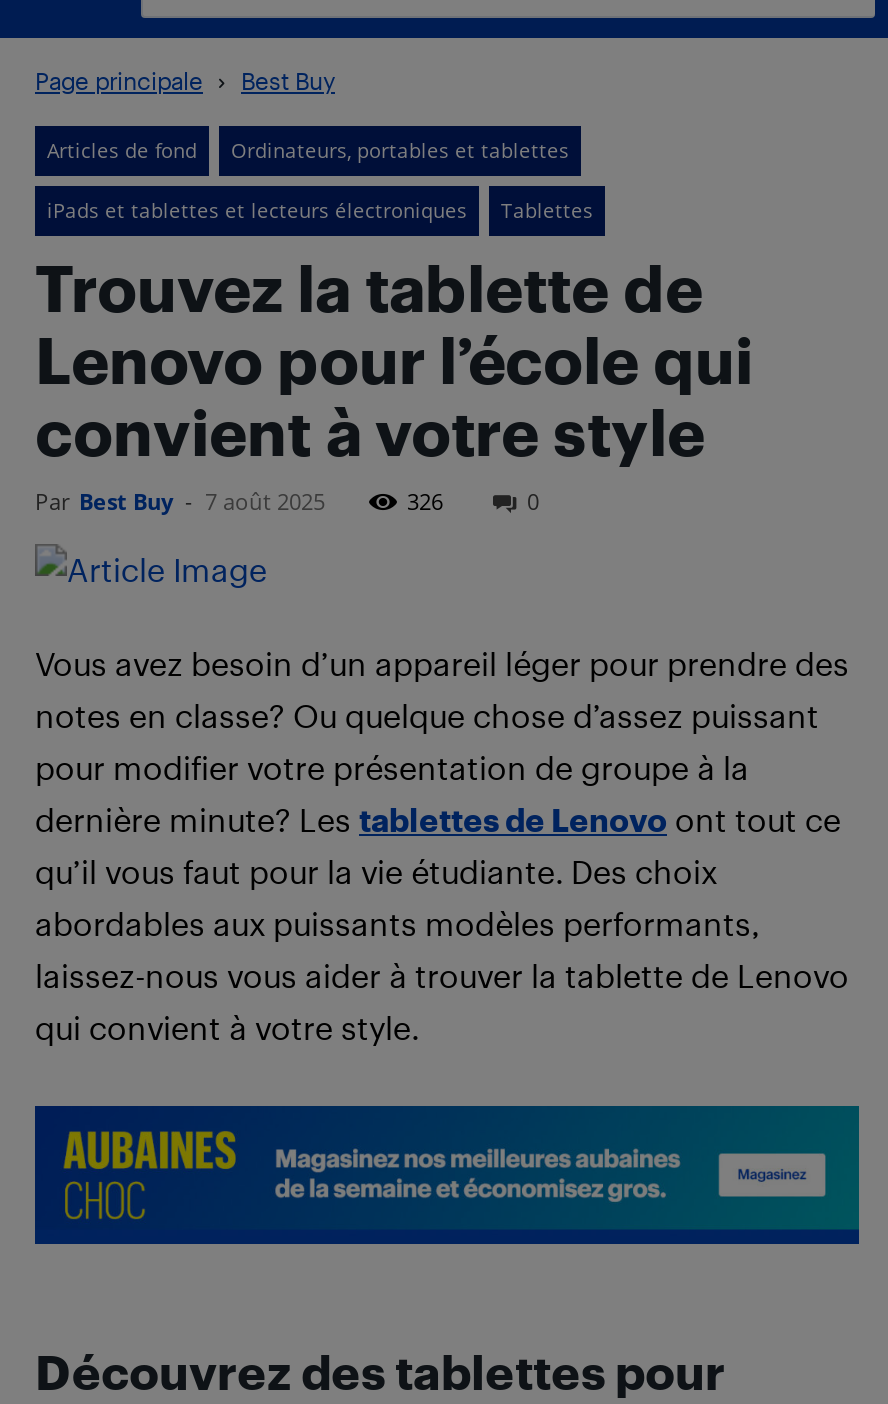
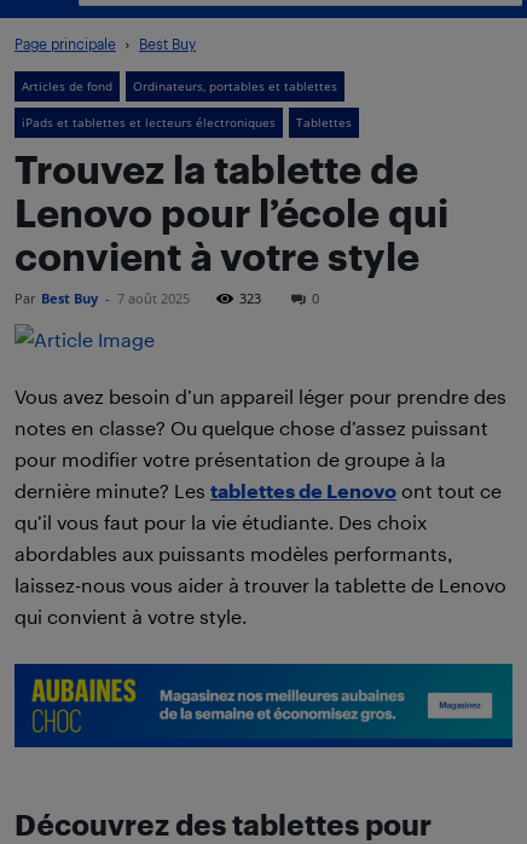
- 326
+ 323
